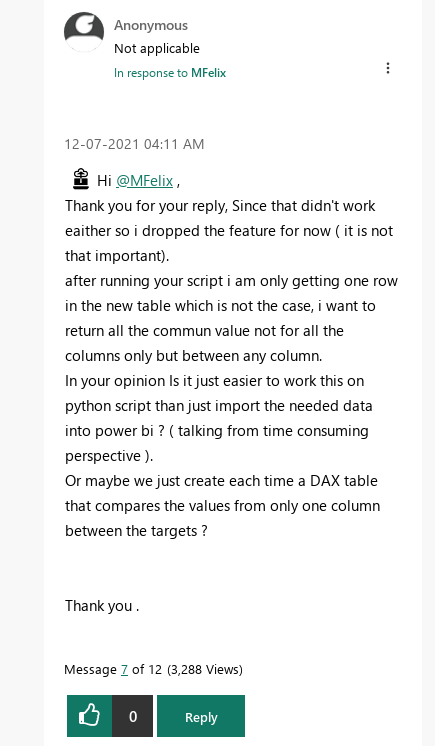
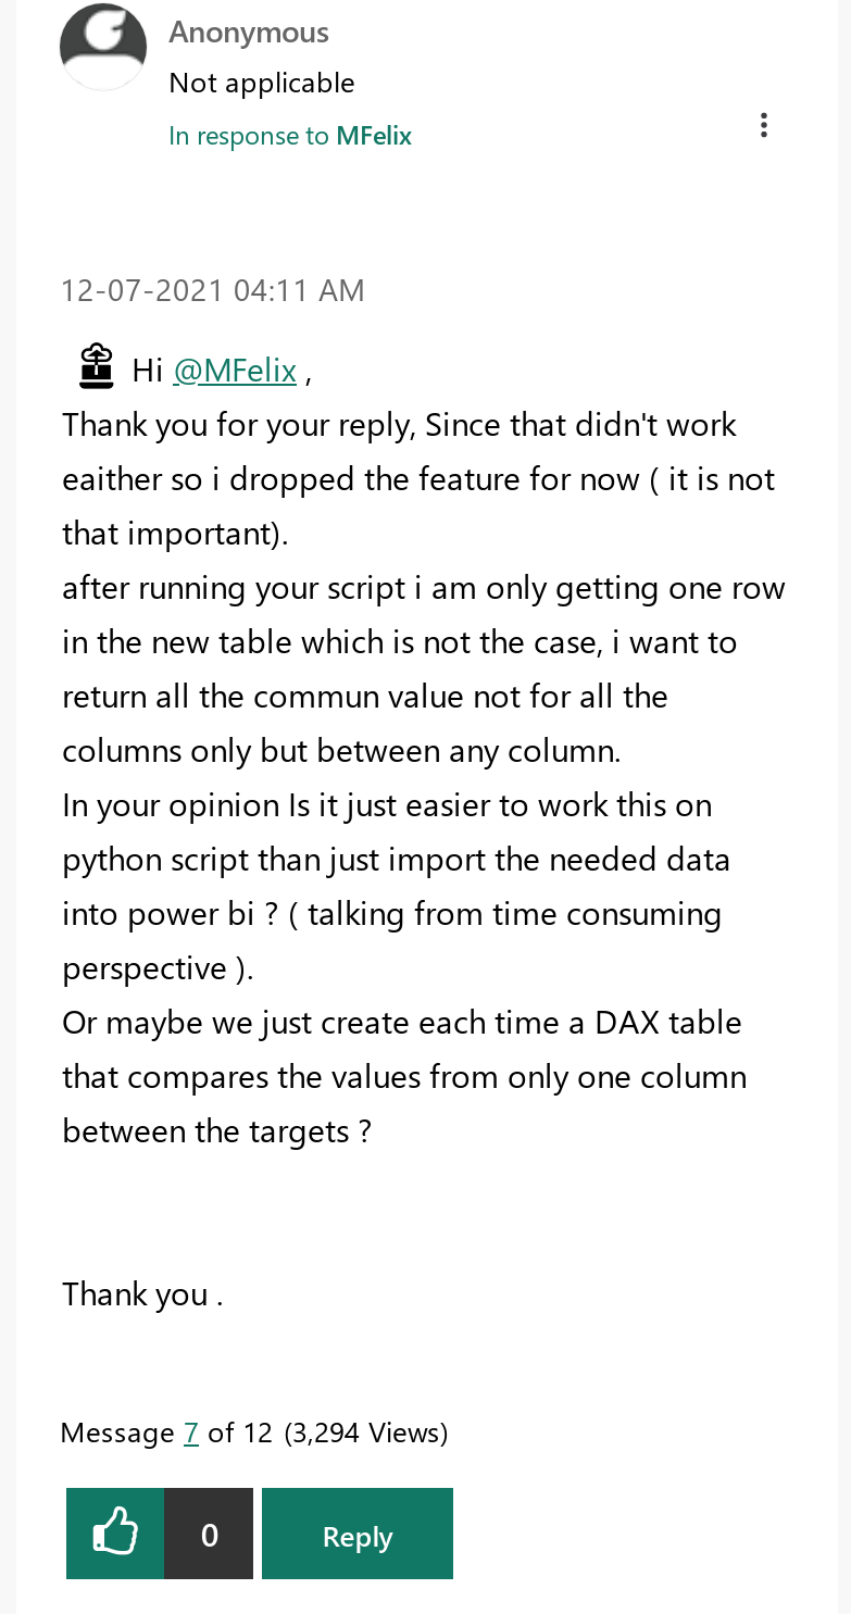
- Message 7 of 12 3,288 Views
+ Message 7 of 12 3,294 Views
